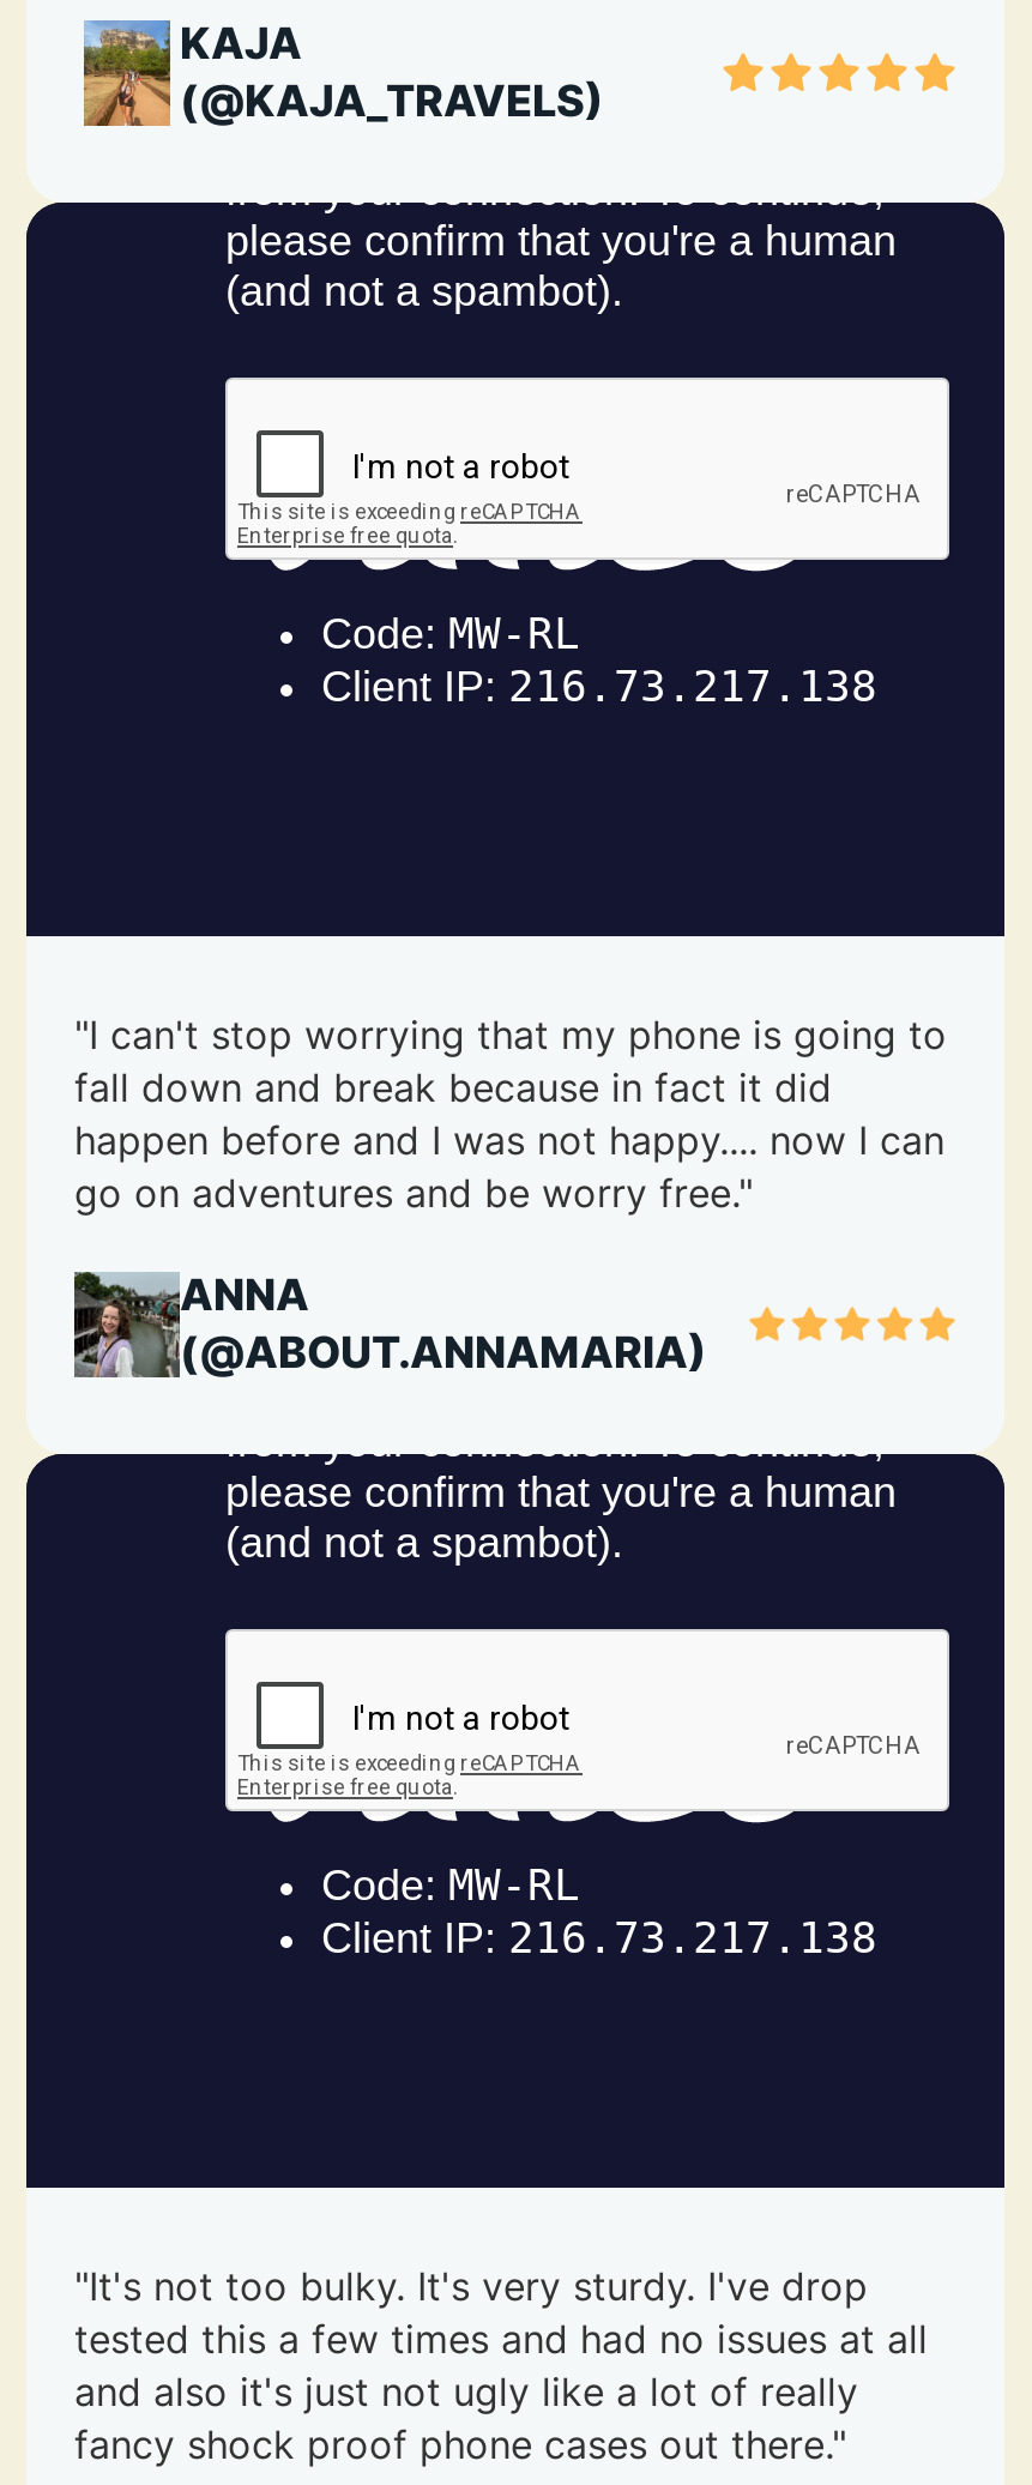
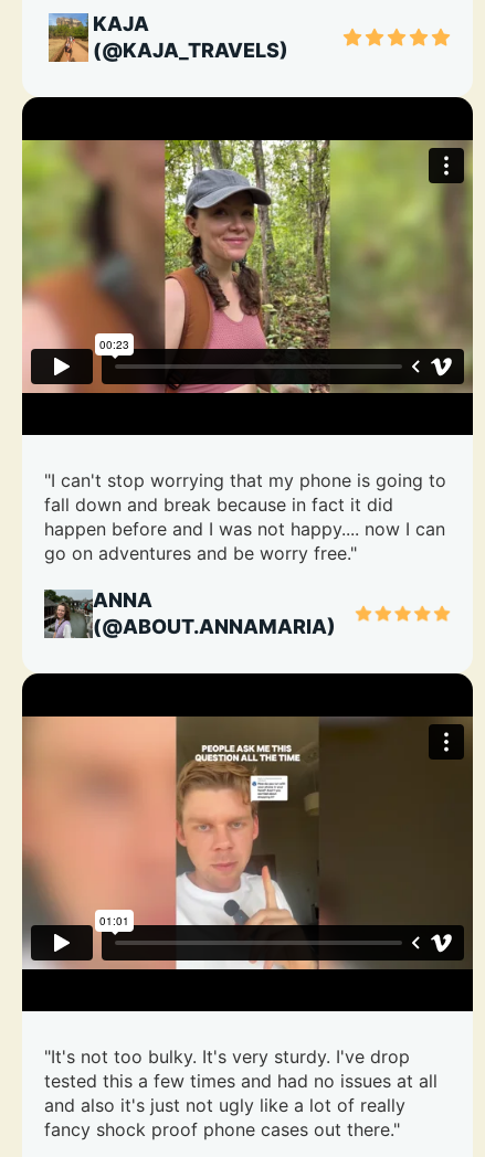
- [image]
+ [image]

- [image]
+ [image]
